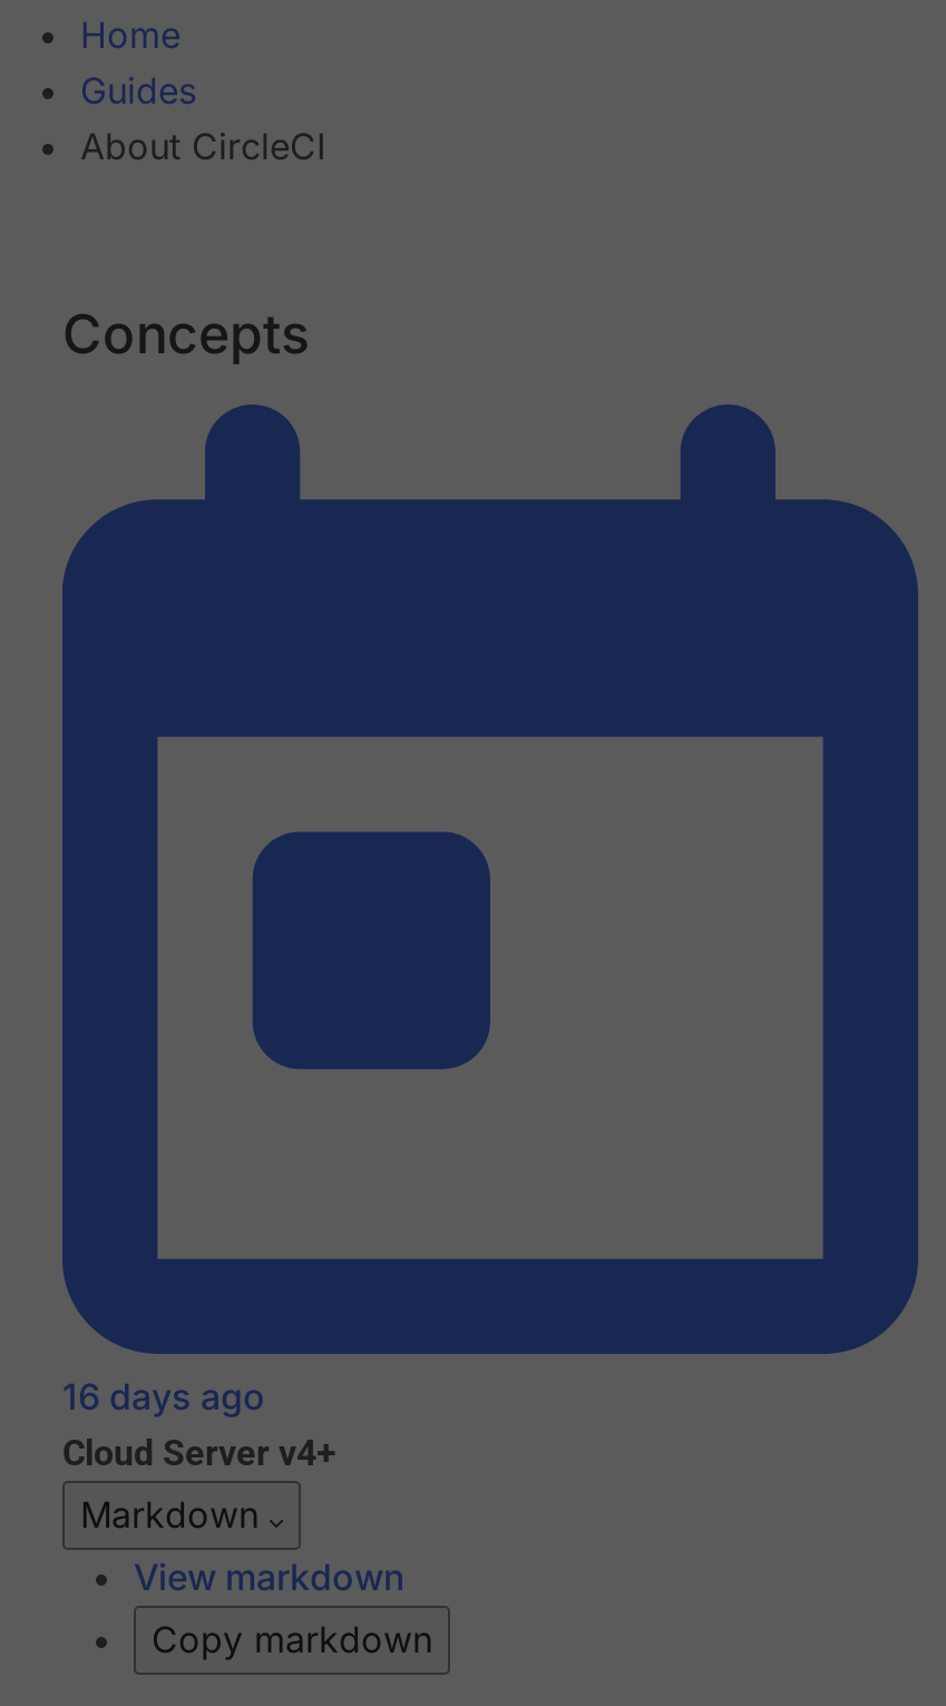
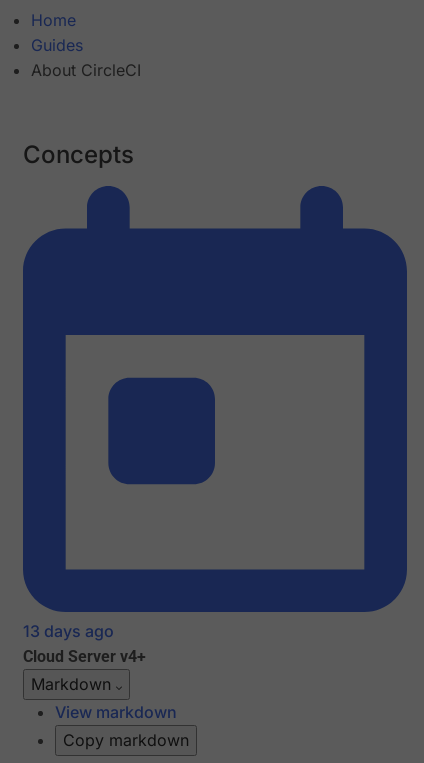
- 16 days ago
+ 13 days ago
